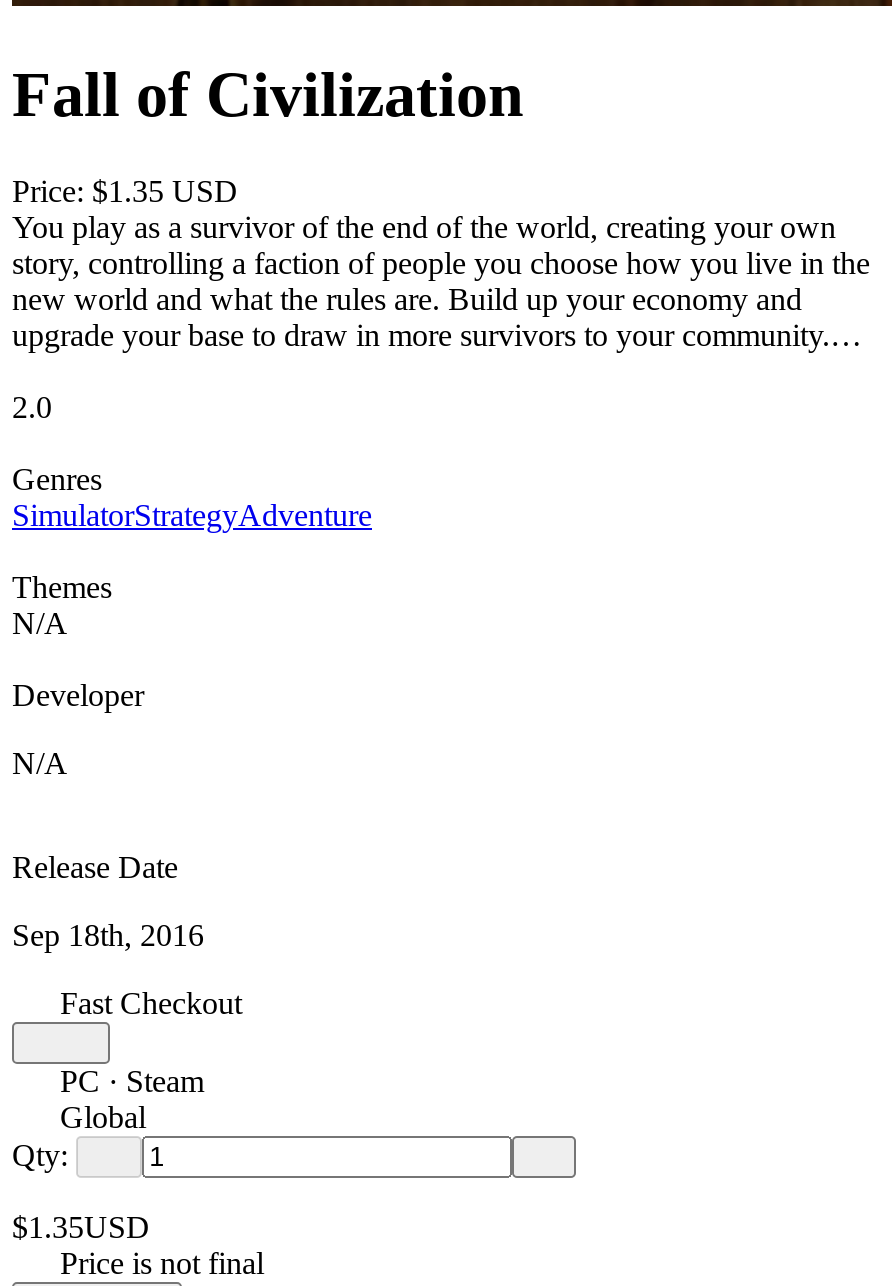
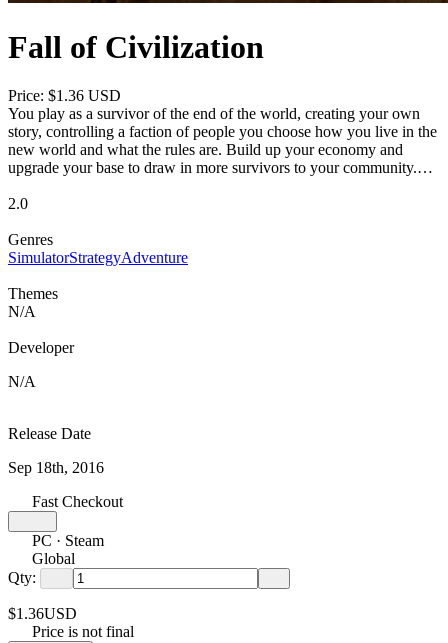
- Price: $1.35 USD
+ Price: $1.36 USD

- $1.35USD
+ $1.36USD
